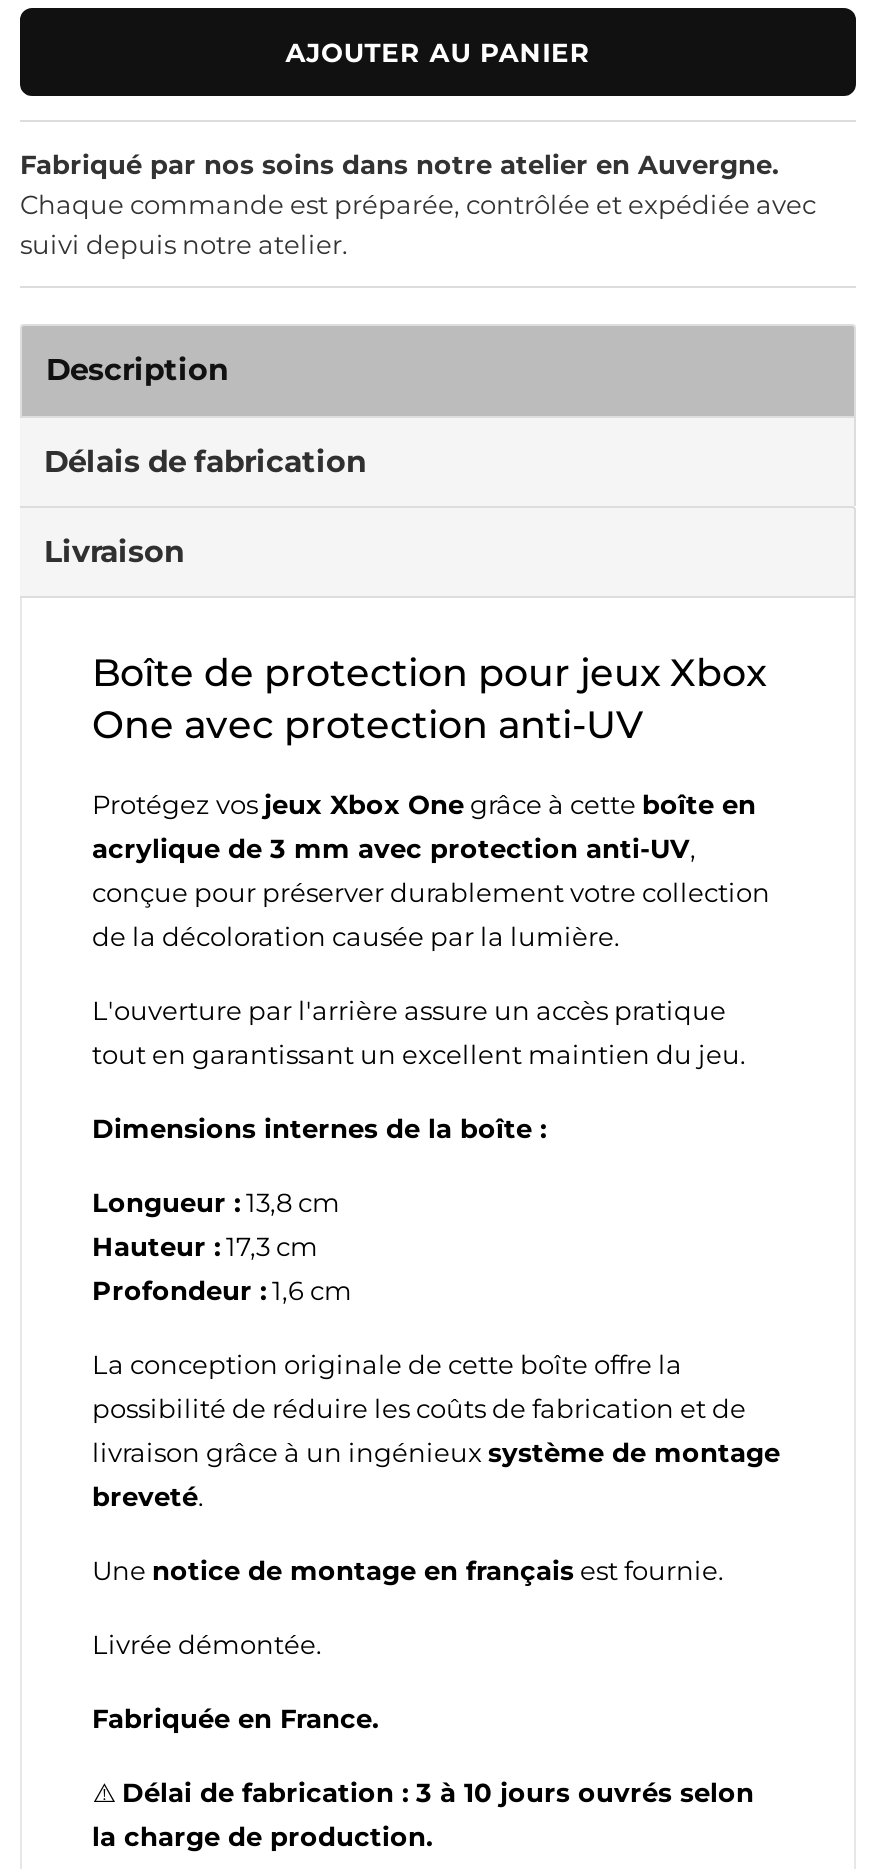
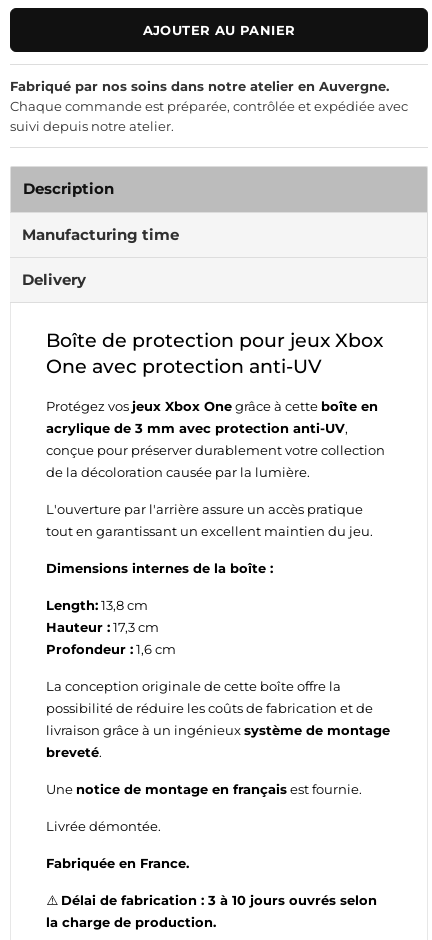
- Délais de fabrication
+ Manufacturing time

- Livraison
+ Delivery

- Longueur : 13,8 cm
+ Length: 13,8 cm
